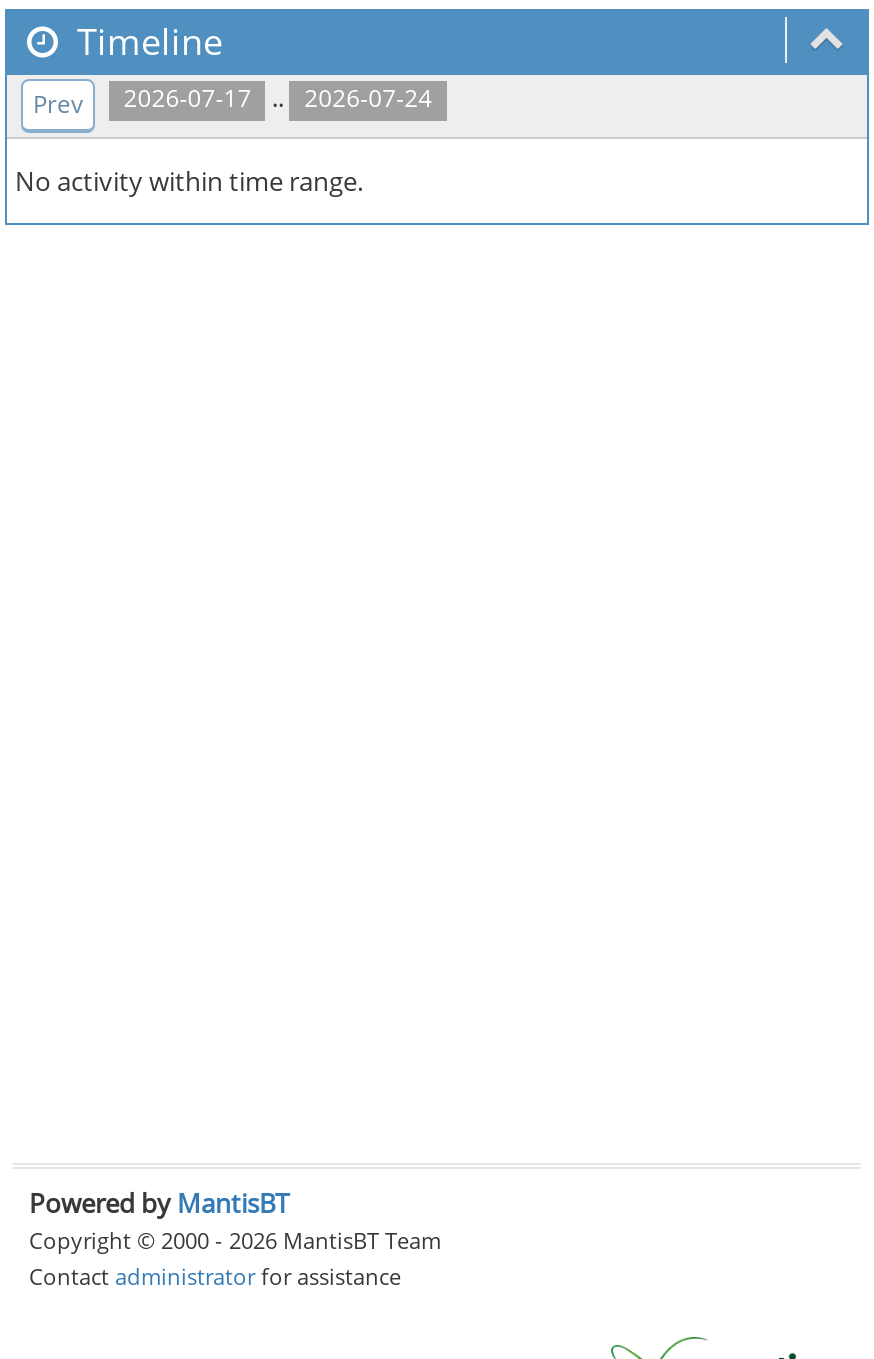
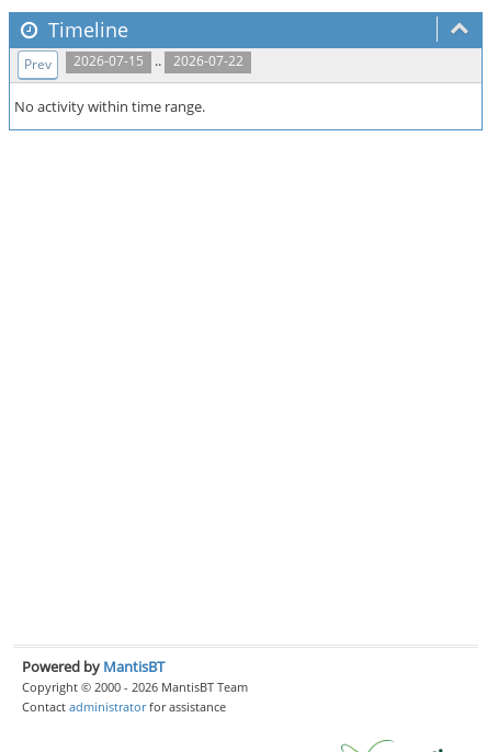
- Prev 2026-07-17 .. 2026-07-24
+ Prev 2026-07-15 .. 2026-07-22
